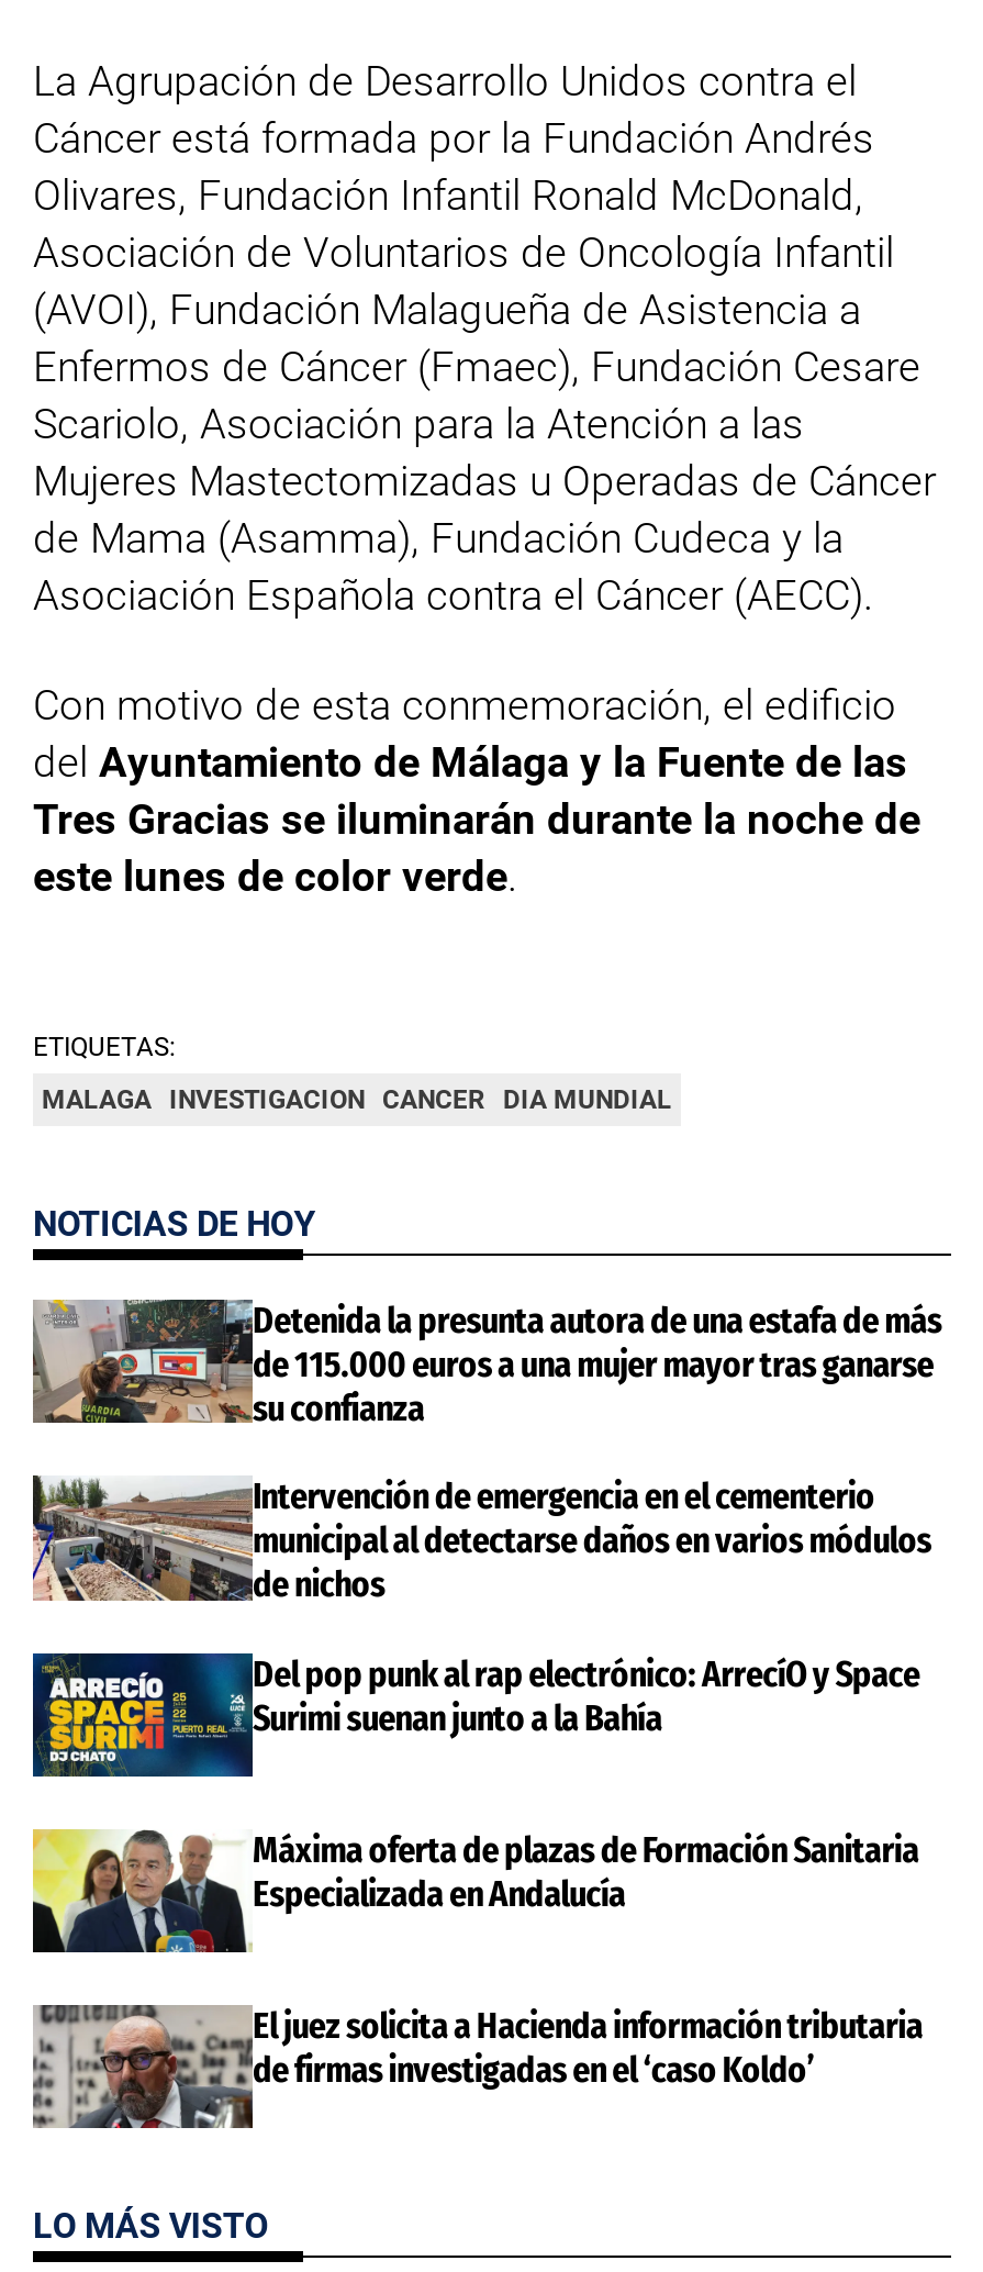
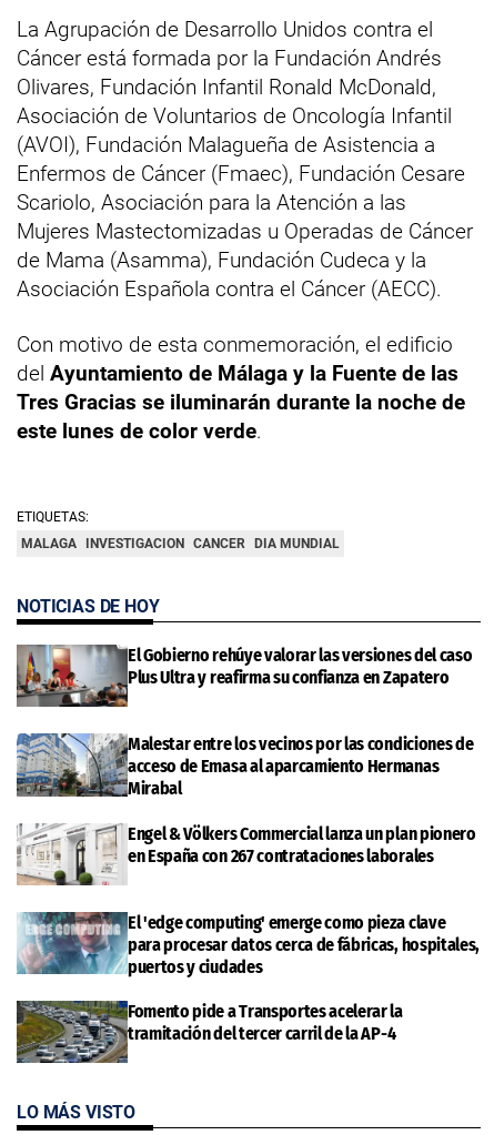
- [image]
- Detenida la presunta autora de una estafa de más
- de 115.000 euros a una mujer mayor tras ganarse
- su confianza
+ [image]
+ El Gobierno rehúye valorar las versiones del caso
+ Plus Ultra y reafirma su confianza en Zapatero

- [image]
- Intervención de emergencia en el cementerio
- municipal al detectarse daños en varios módulos
- de nichos
+ [image]
+ Malestar entre los vecinos por las condiciones de
+ acceso de Emasa al aparcamiento Hermanas
+ Mirabal

- [image]
- Del pop punk al rap electrónico: ArrecíO y Space
- Surimi suenan junto a la Bahía
+ [image]
+ Engel & Völkers Commercial lanza un plan pionero
+ en España con 267 contrataciones laborales

- [image]
- Máxima oferta de plazas de Formación Sanitaria
- Especializada en Andalucía
+ [image]
+ El 'edge computing' emerge como pieza clave
+ para procesar datos cerca de fábricas, hospitales,
+ puertos y ciudades

- [image]
- El juez solicita a Hacienda información tributaria
- de firmas investigadas en el ‘caso Koldo’
+ [image]
+ Fomento pide a Transportes acelerar la
+ tramitación del tercer carril de la AP-4
